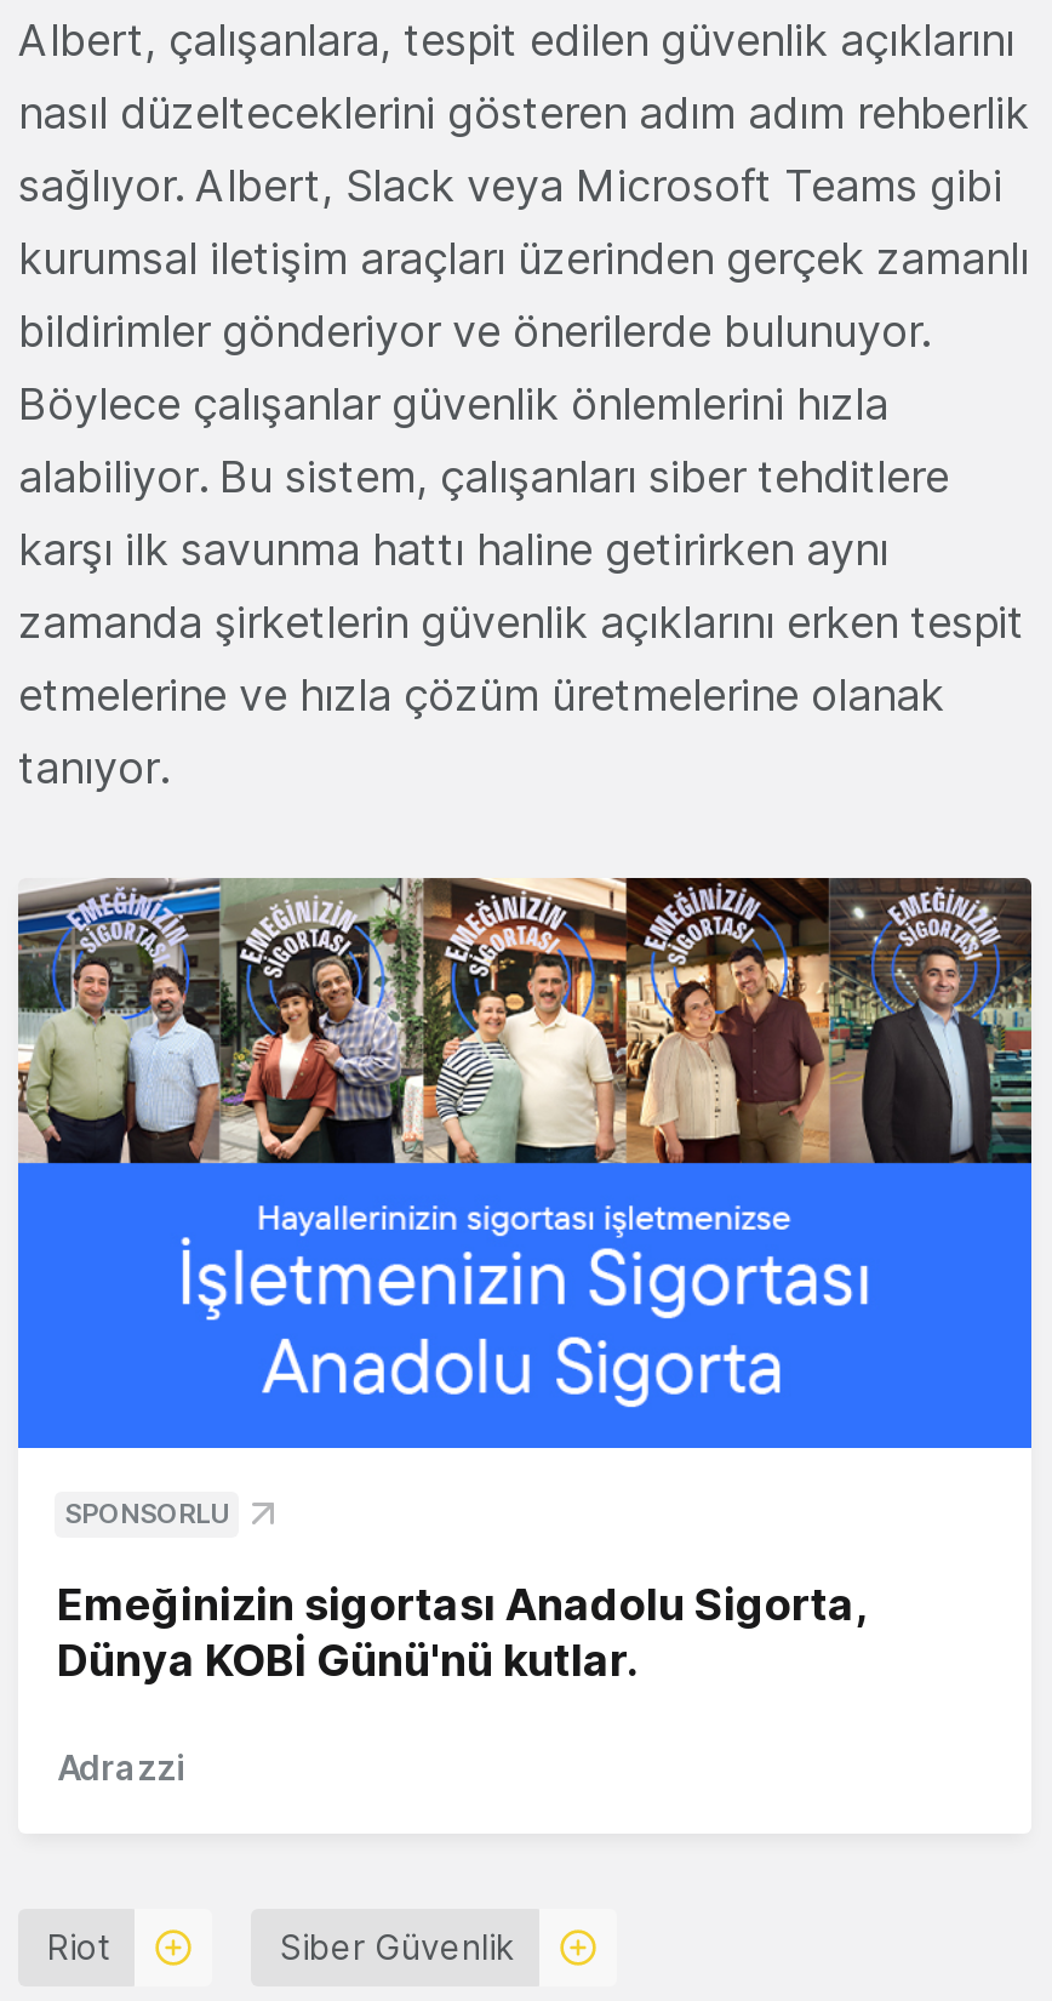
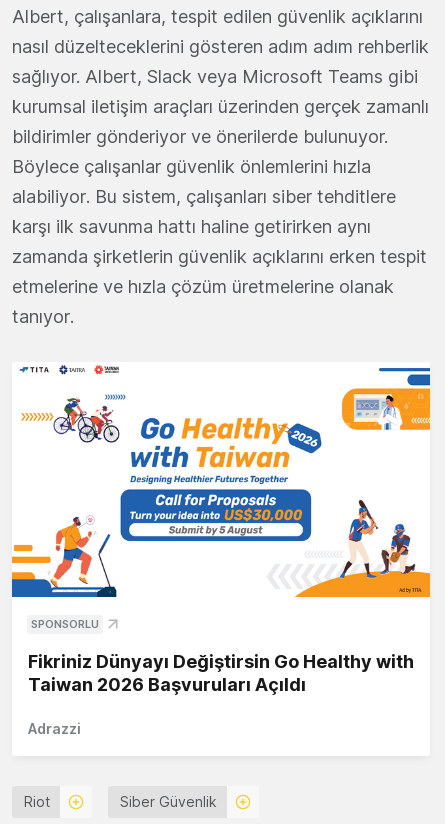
- [image]
+ [image]

- Emeğinizin sigortası Anadolu Sigorta,
- Dünya KOBİ Günü'nü kutlar.
+ Fikriniz Dünyayı Değiştirsin Go Healthy with
+ Taiwan 2026 Başvuruları Açıldı
